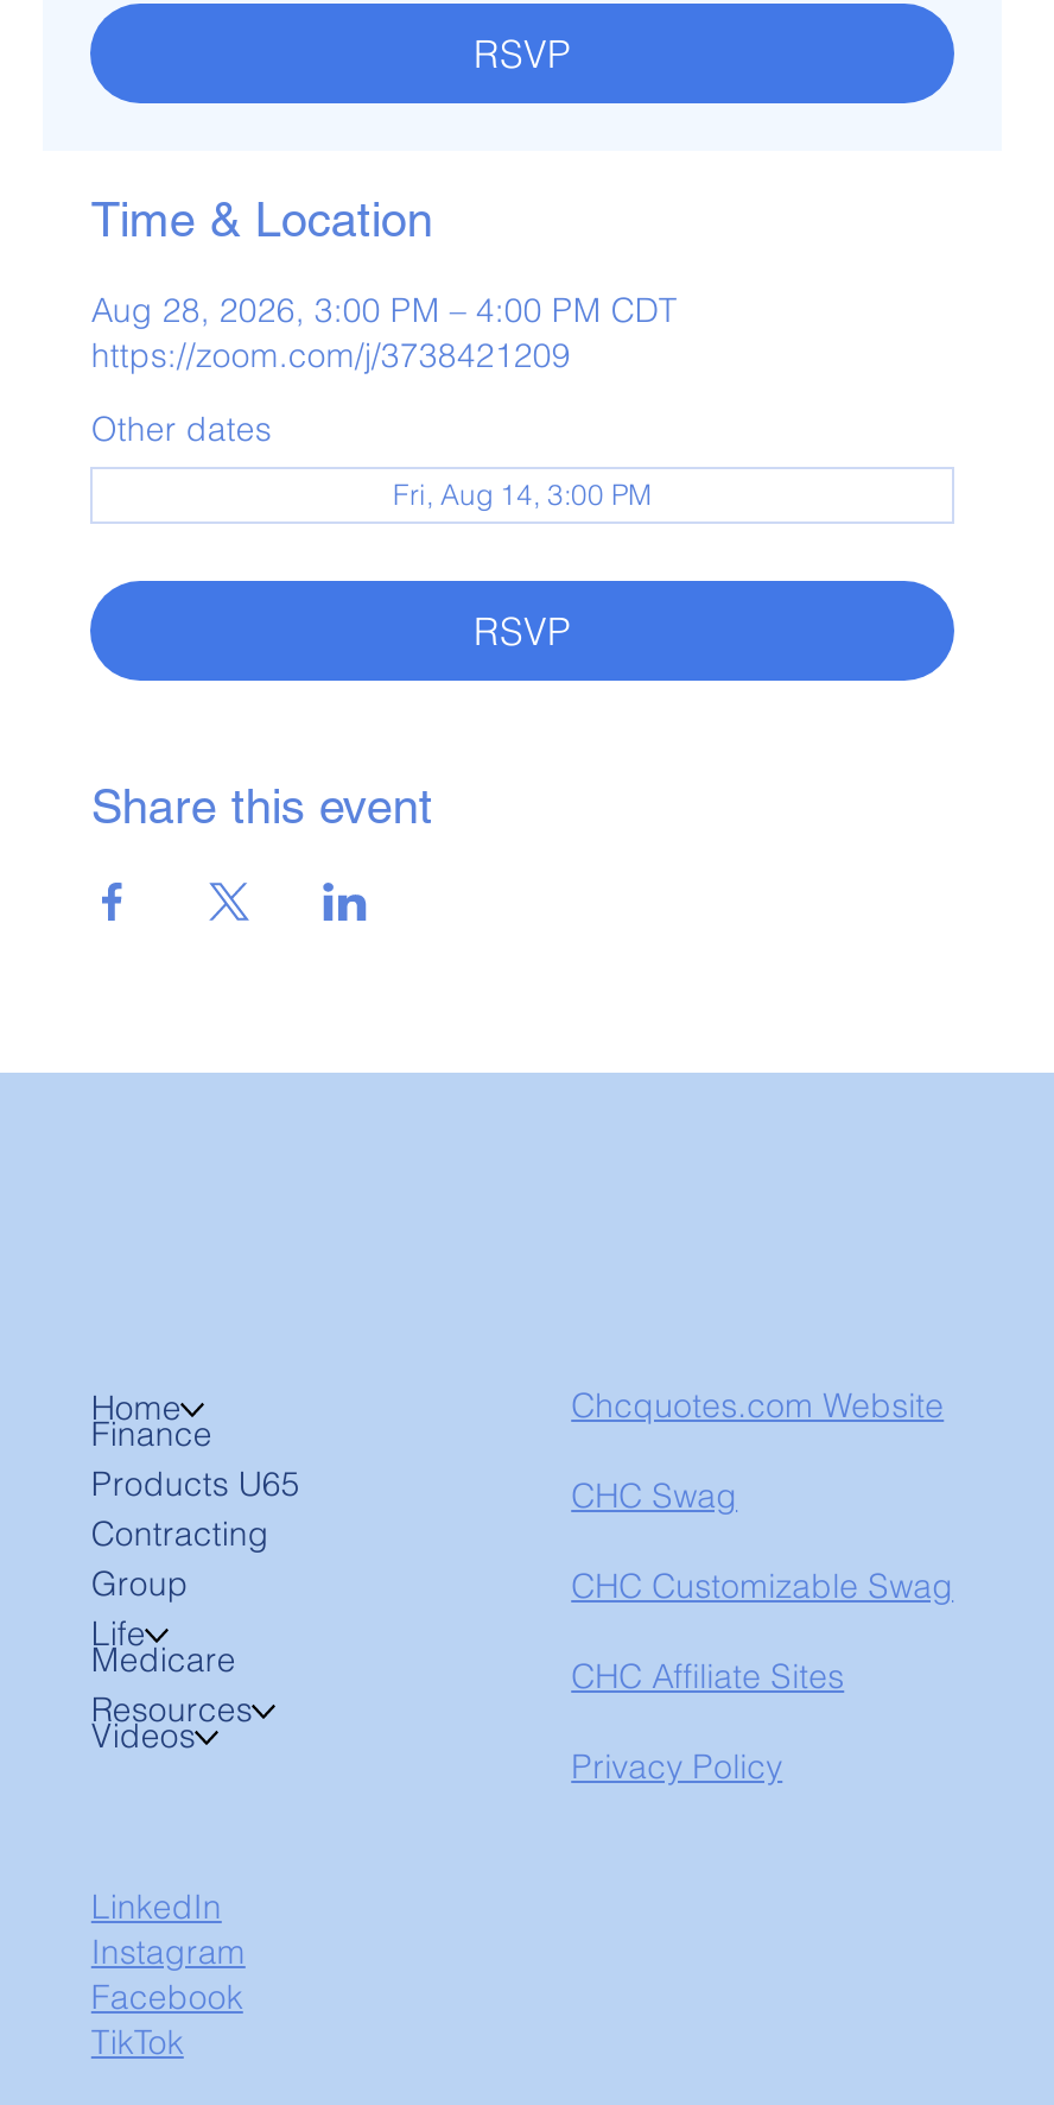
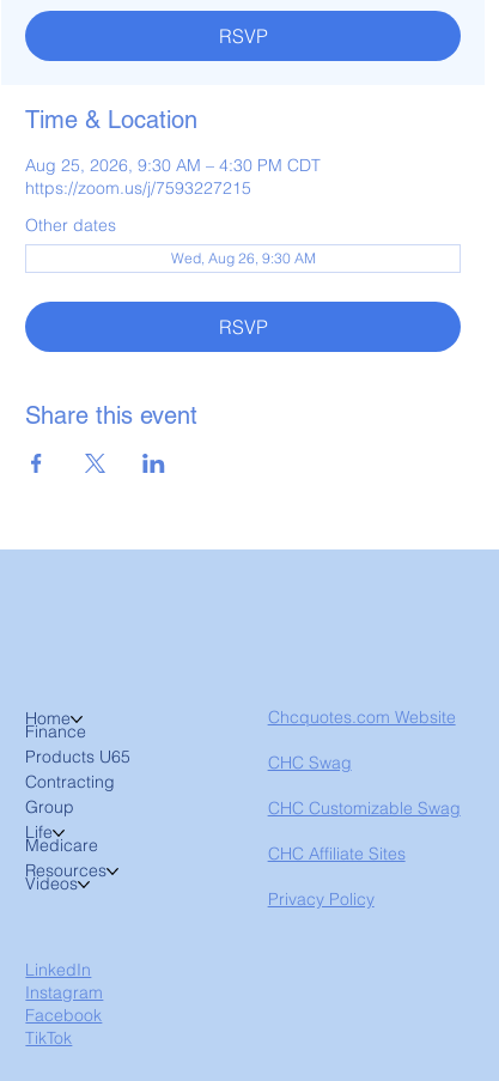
- Aug 28, 2026, 3:00 PM – 4:00 PM CDT
- https://zoom.com/j/3738421209
+ Aug 25, 2026, 9:30 AM – 4:30 PM CDT
+ https://zoom.us/j/7593227215

- Fri, Aug 14, 3:00 PM
+ Wed, Aug 26, 9:30 AM
